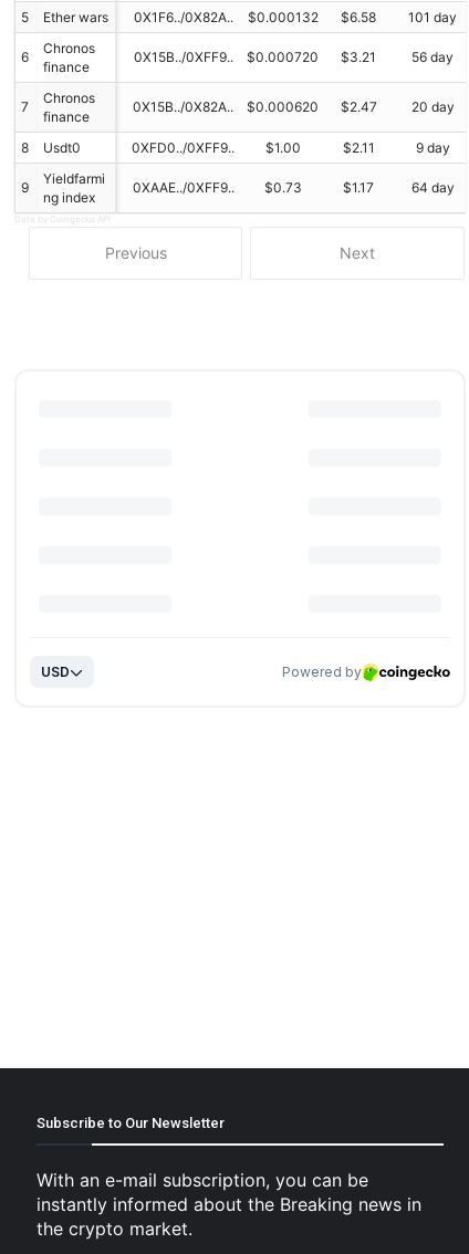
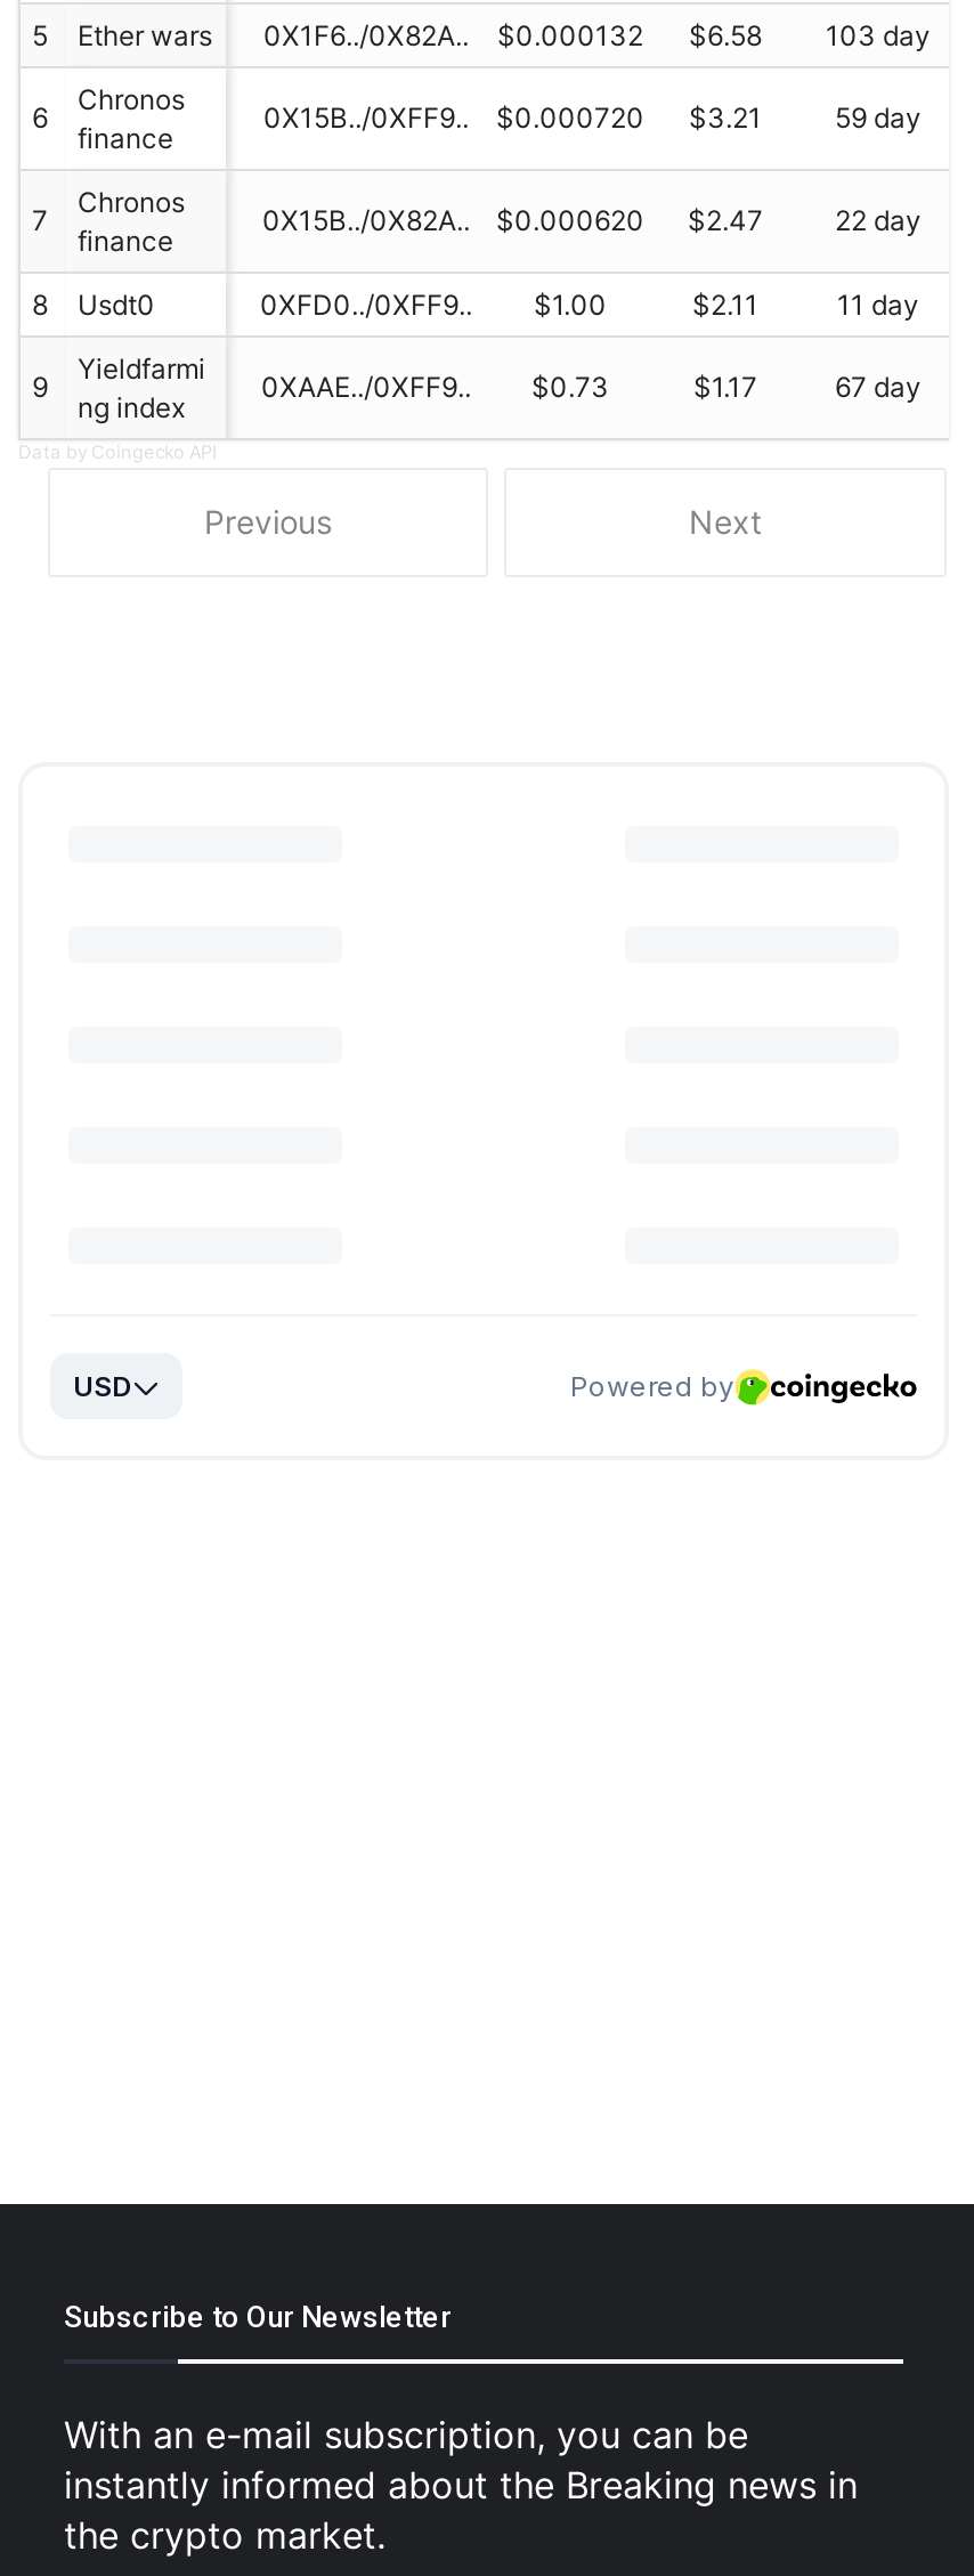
- 5 Ether wars 0X1F6../0X82A.. $0.000132 $6.58 101 day
+ 5 Ether wars 0X1F6../0X82A.. $0.000132 $6.58 103 day

- 56 day
+ 59 day

- 20 day
+ 22 day

- 9 day
+ 11 day

- 64 day
+ 67 day
